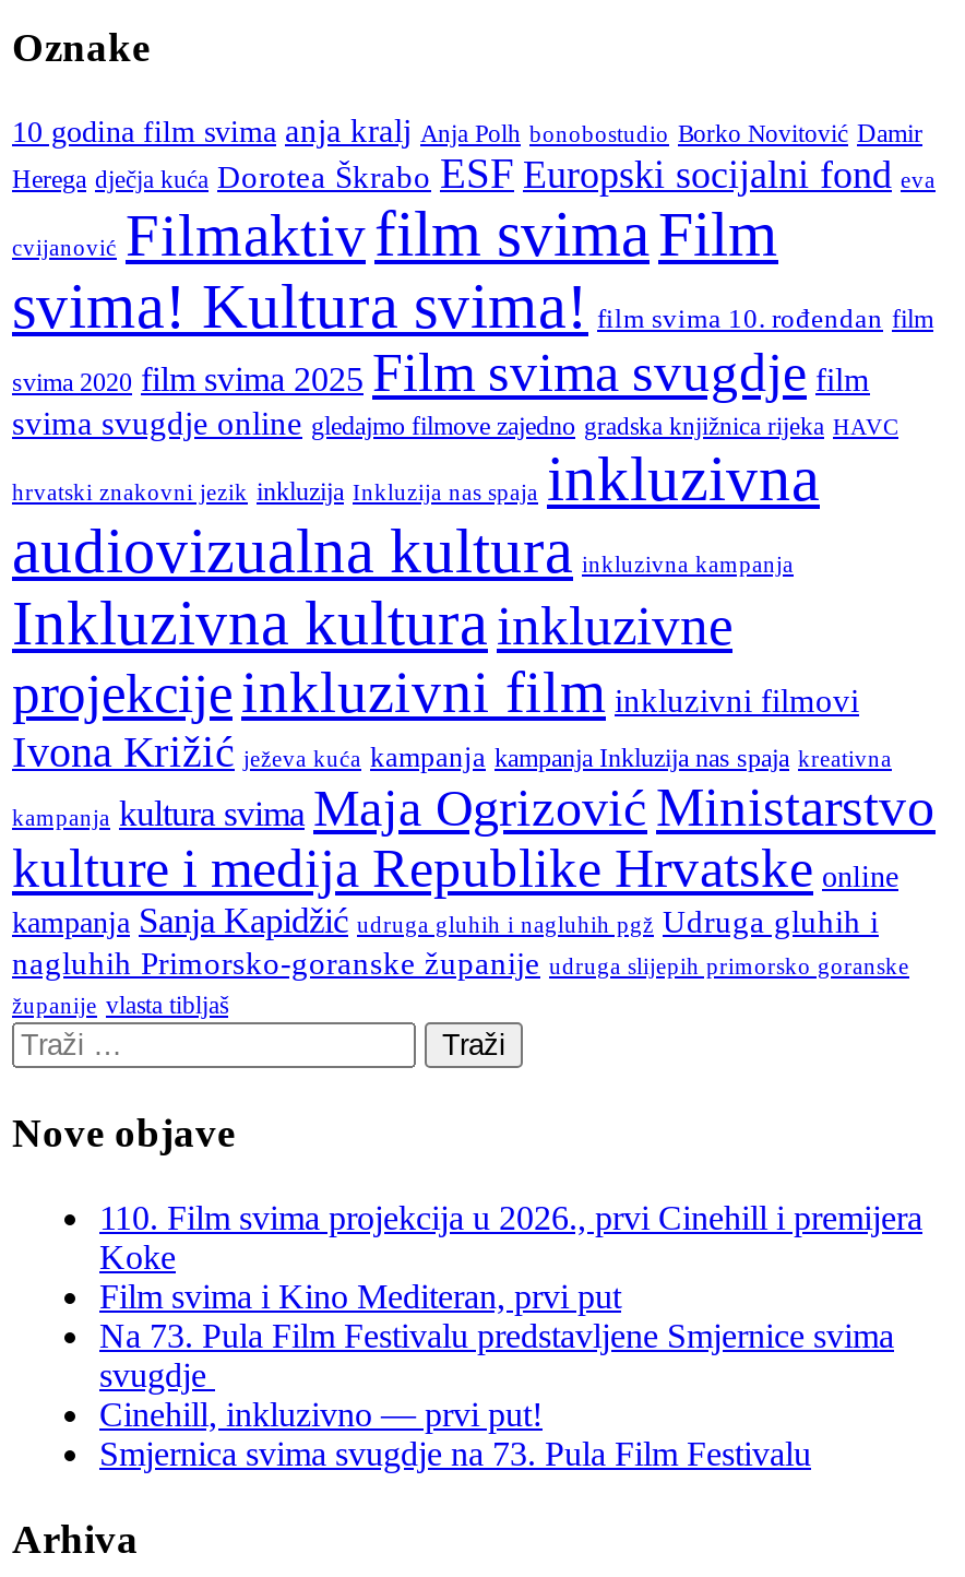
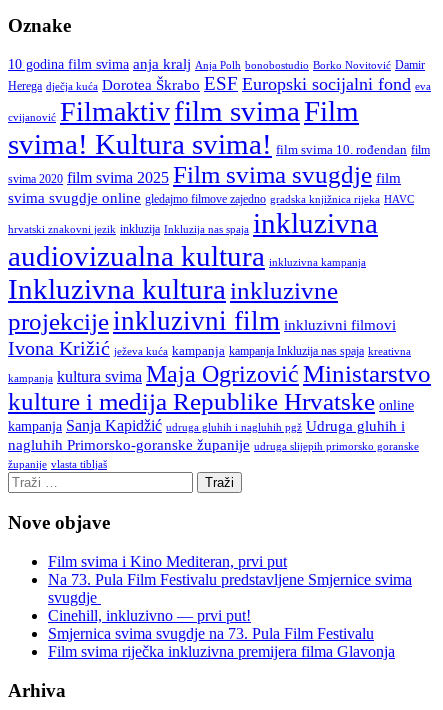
- 110. Film svima projekcija u 2026., prvi Cinehill i premijera
- Koke

moved up: Film svima i Kino Mediteran, prvi put | Na 73. Pula Film Festivalu predstavljene Smjernice svima | svugdje | Cinehill, inkluzivno — prvi put! | Smjernica svima svugdje na 73. Pula Film Festivalu

+ Film svima riječka inkluzivna premijera filma Glavonja
